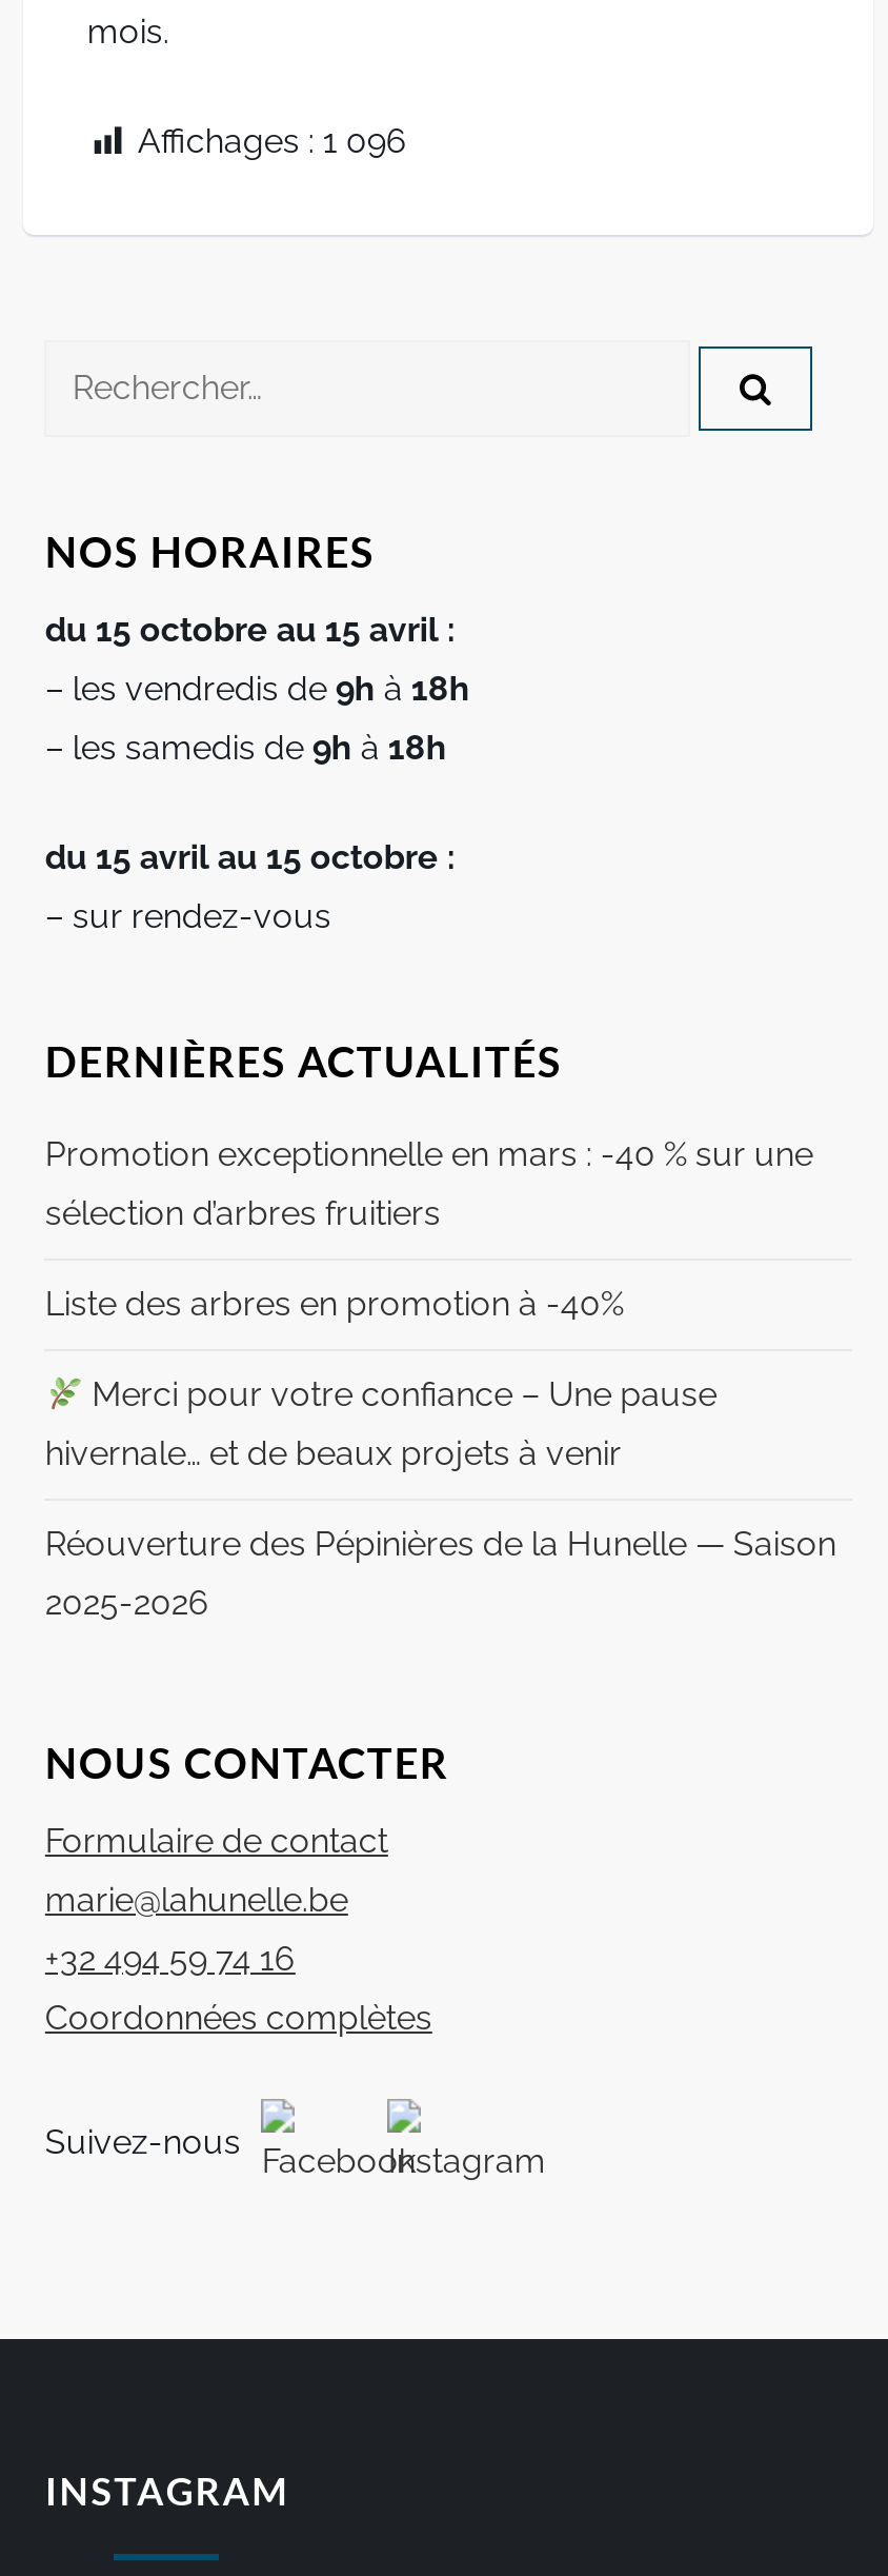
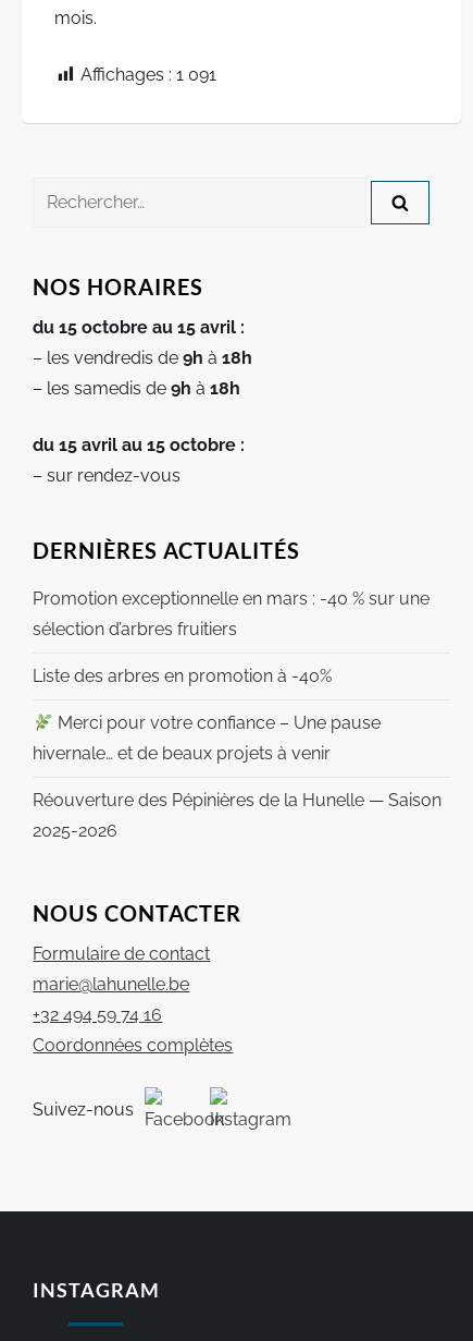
- Affichages : 1 096
+ Affichages : 1 091
